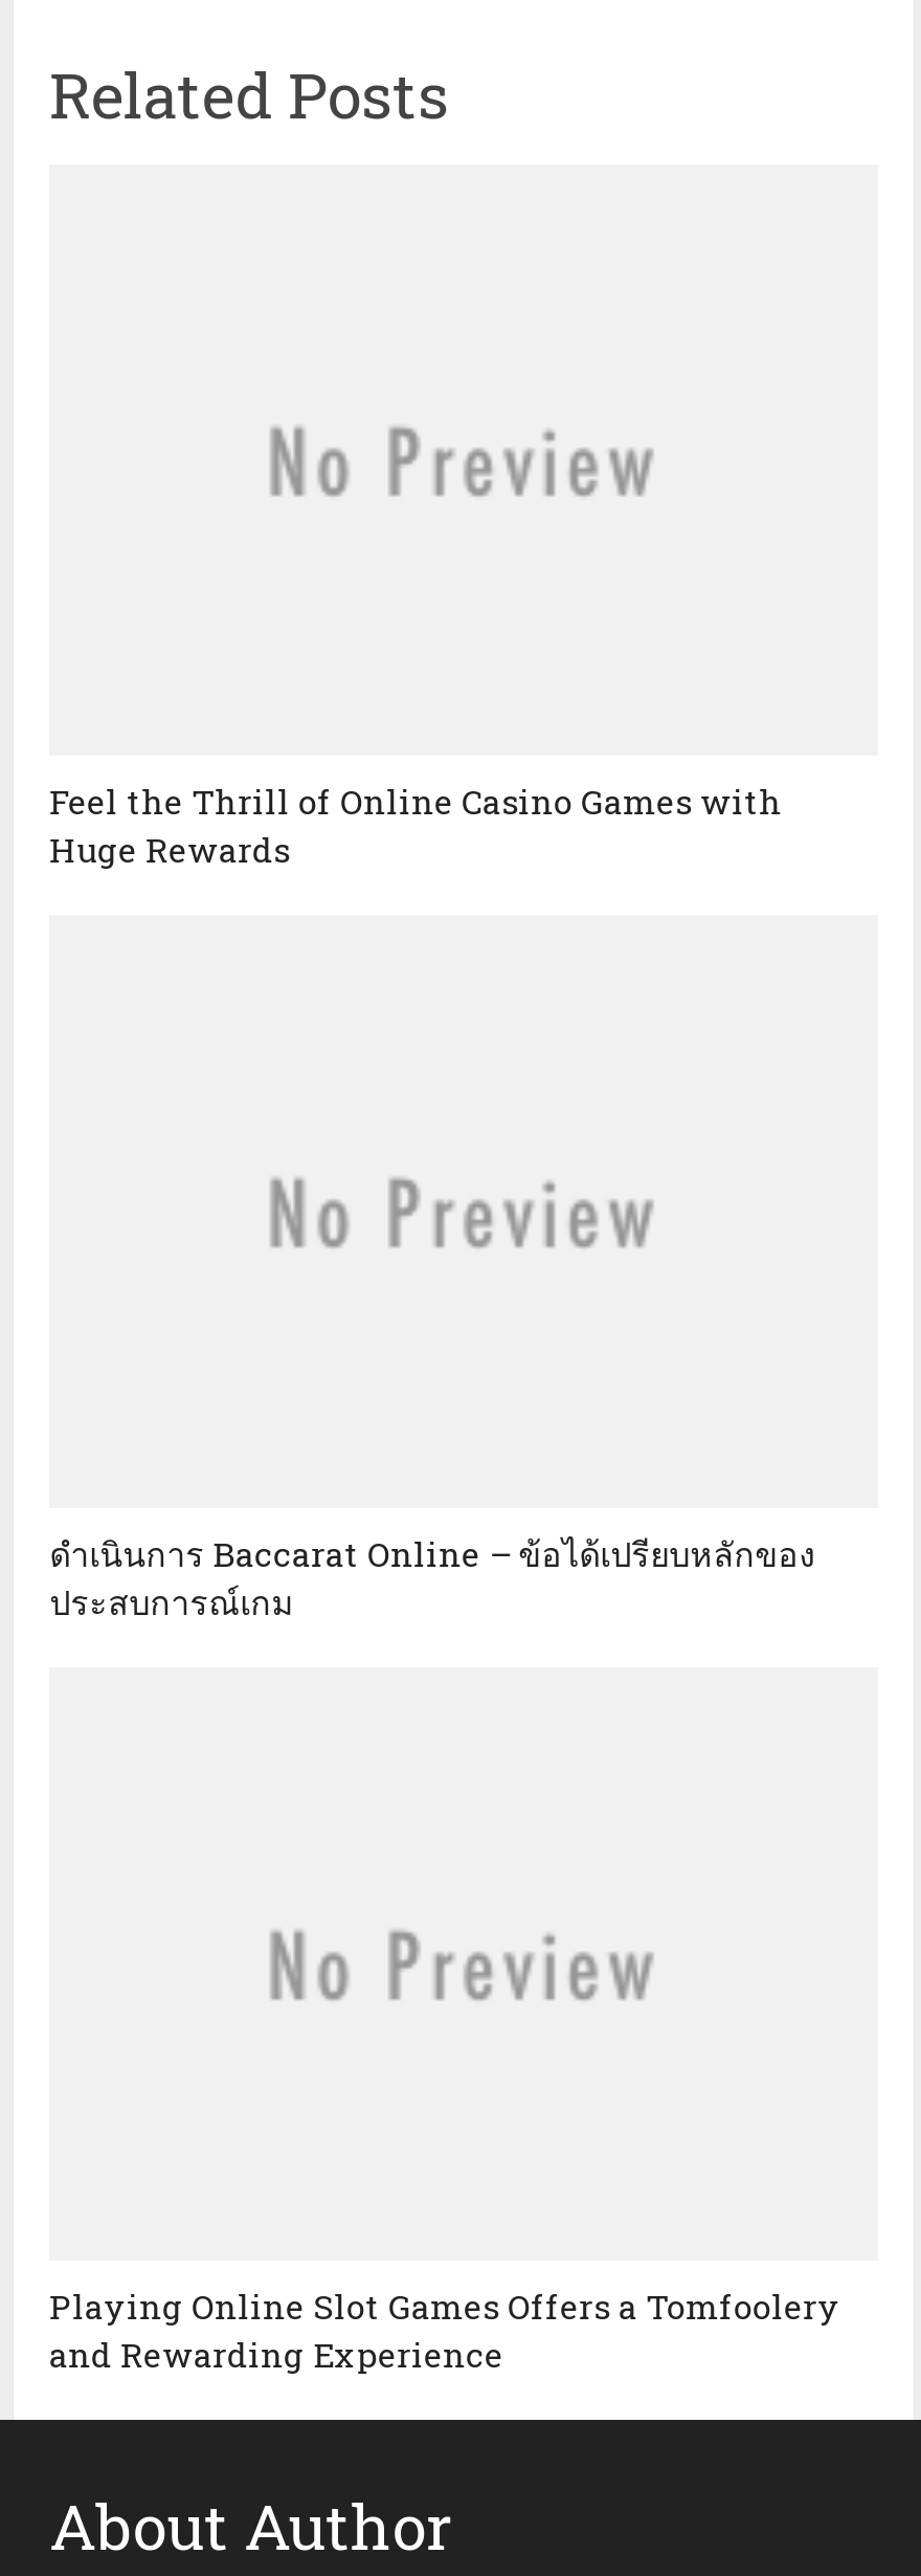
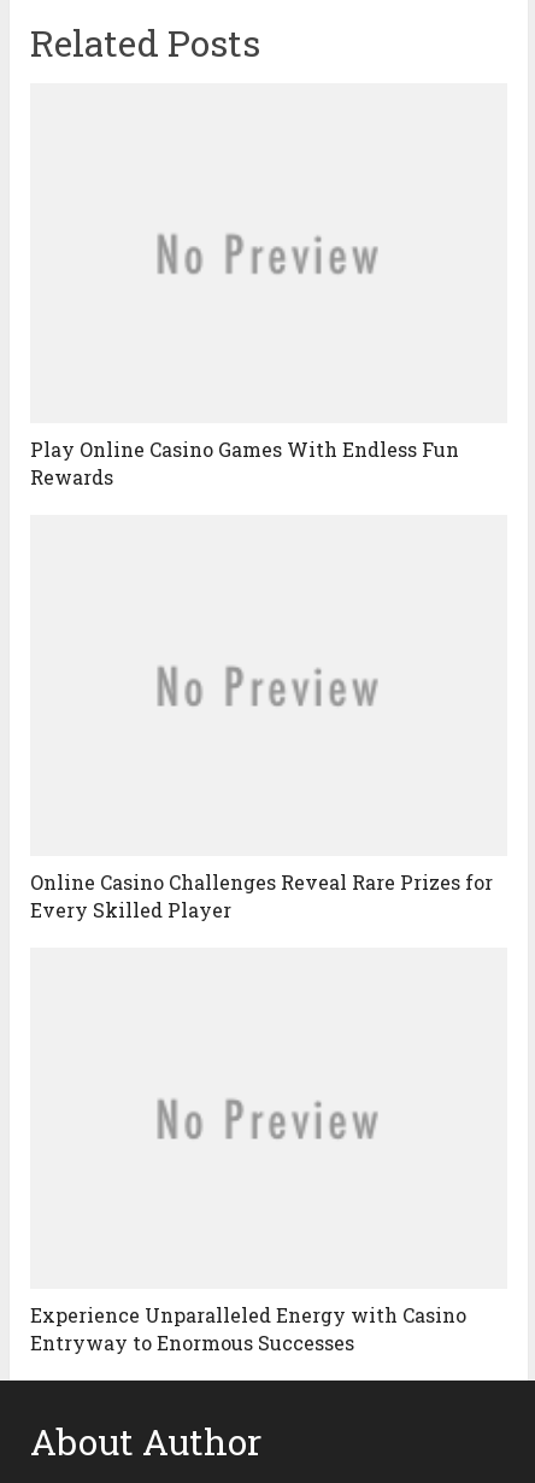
- Feel the Thrill of Online Casino Games with
- Huge Rewards
+ Play Online Casino Games With Endless Fun
+ Rewards

- ดำเนินการ Baccarat Online – ข้อได้เปรียบหลักของ
- ประสบการณ์เกม
+ Online Casino Challenges Reveal Rare Prizes for
+ Every Skilled Player

- Playing Online Slot Games Offers a Tomfoolery
- and Rewarding Experience
+ Experience Unparalleled Energy with Casino
+ Entryway to Enormous Successes
